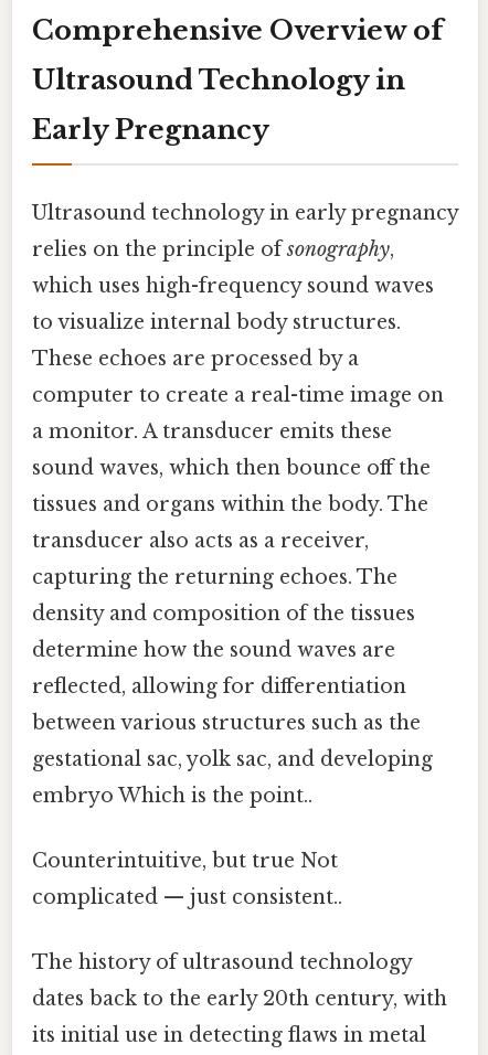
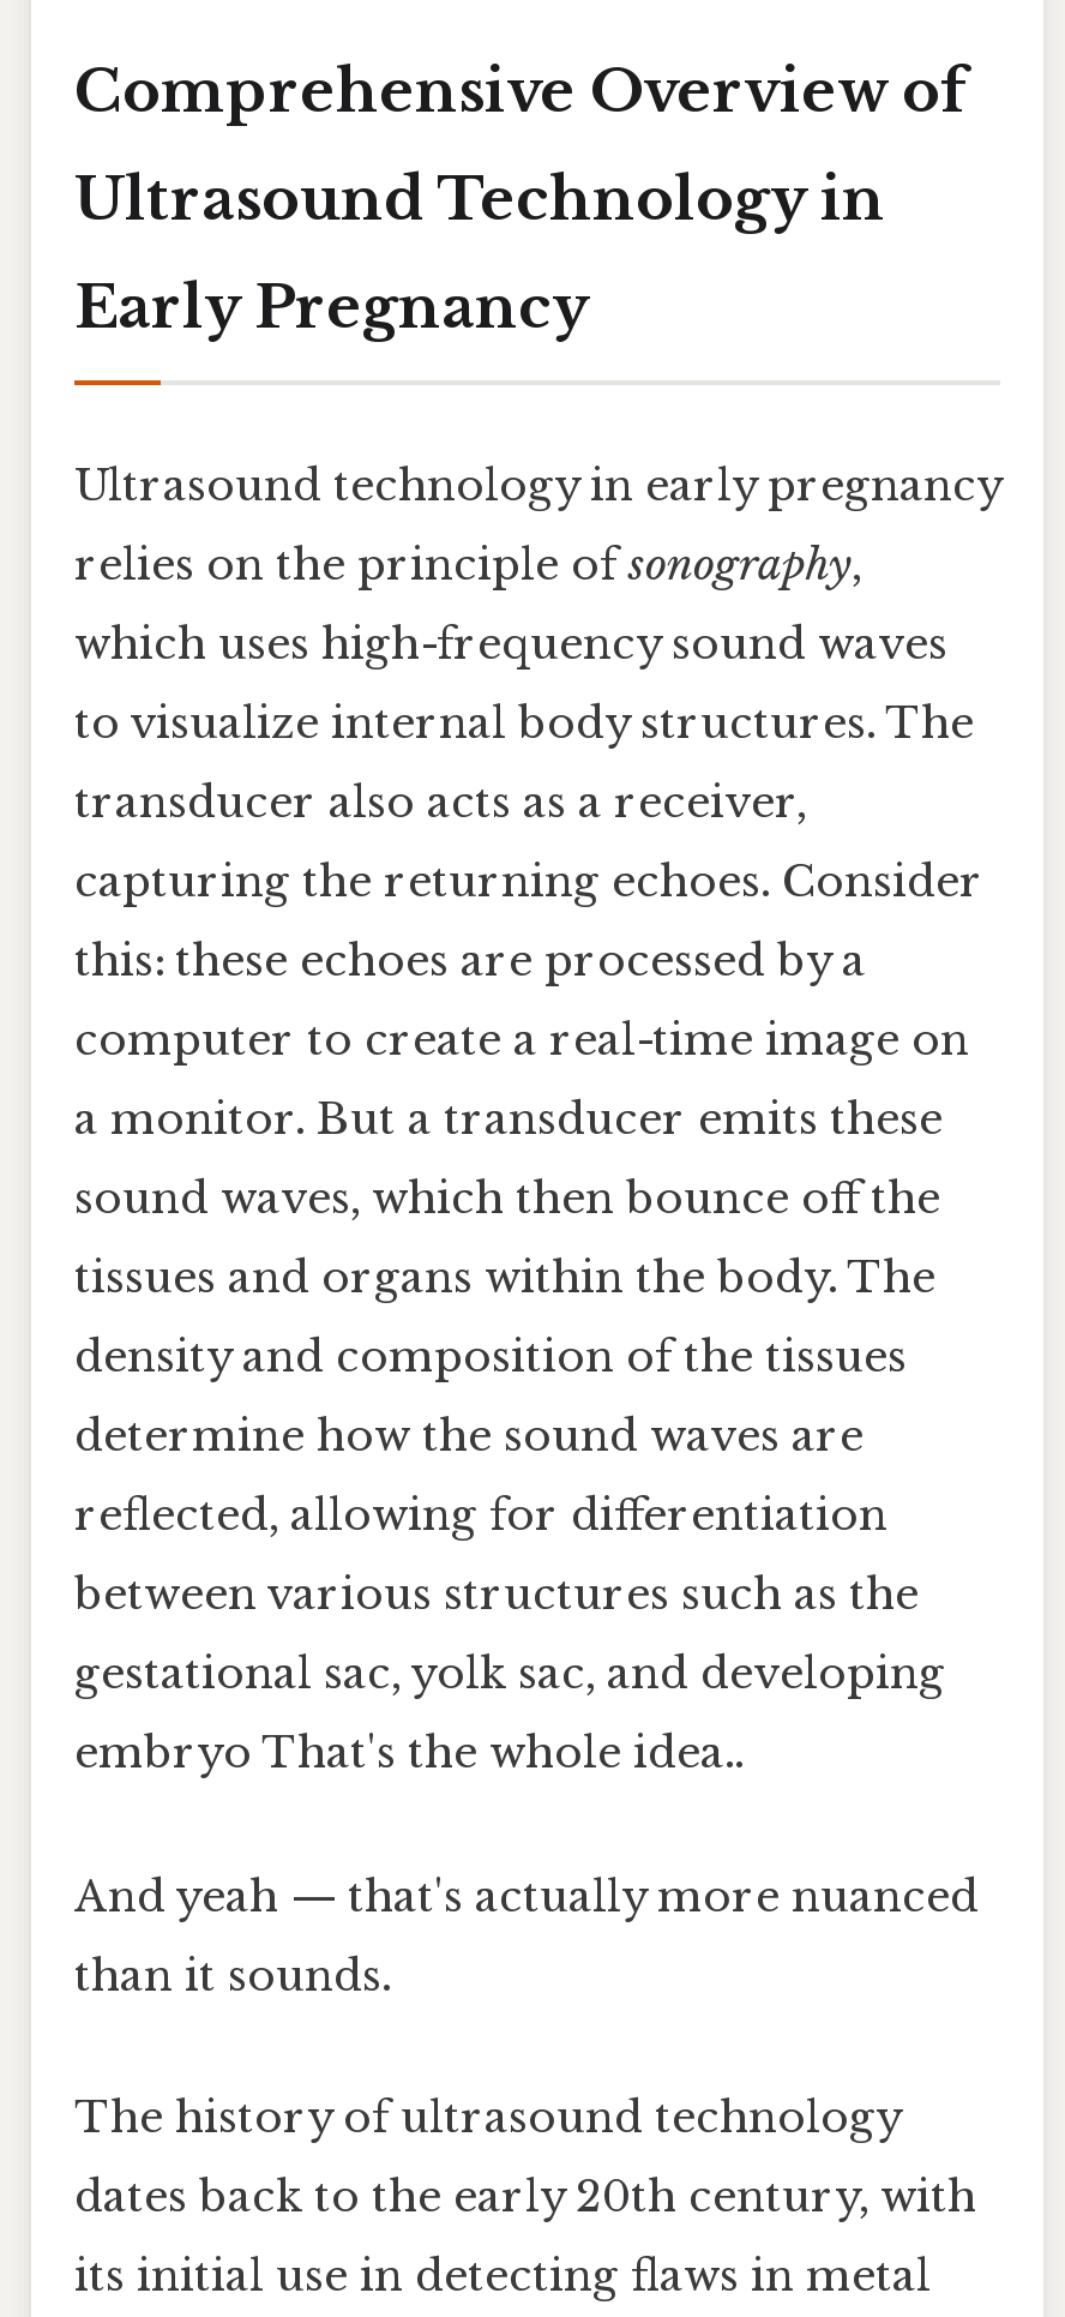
- to visualize internal body structures.
- These echoes are processed by a
+ to visualize internal body structures. The
+ capturing the returning echoes. Consider
+ this: these echoes are processed by a

moved down: computer to create a real-time image on

- a monitor. A transducer emits these
+ a monitor. But a transducer emits these

moved down: sound waves, which then bounce off the | tissues and organs within the body. The

moved up: transducer also acts as a receiver,

- capturing the returning echoes. The

- embryo Which is the point..
+ embryo That's the whole idea..

- Counterintuitive, but true Not
+ And yeah — that's actually more nuanced

- complicated — just consistent..
+ than it sounds.
